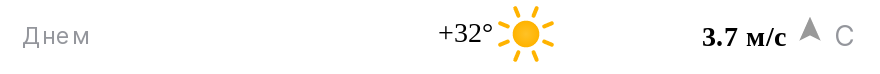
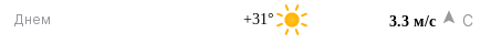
- +32°
+ +31°

- 3.7 м/с С
+ 3.3 м/с С
